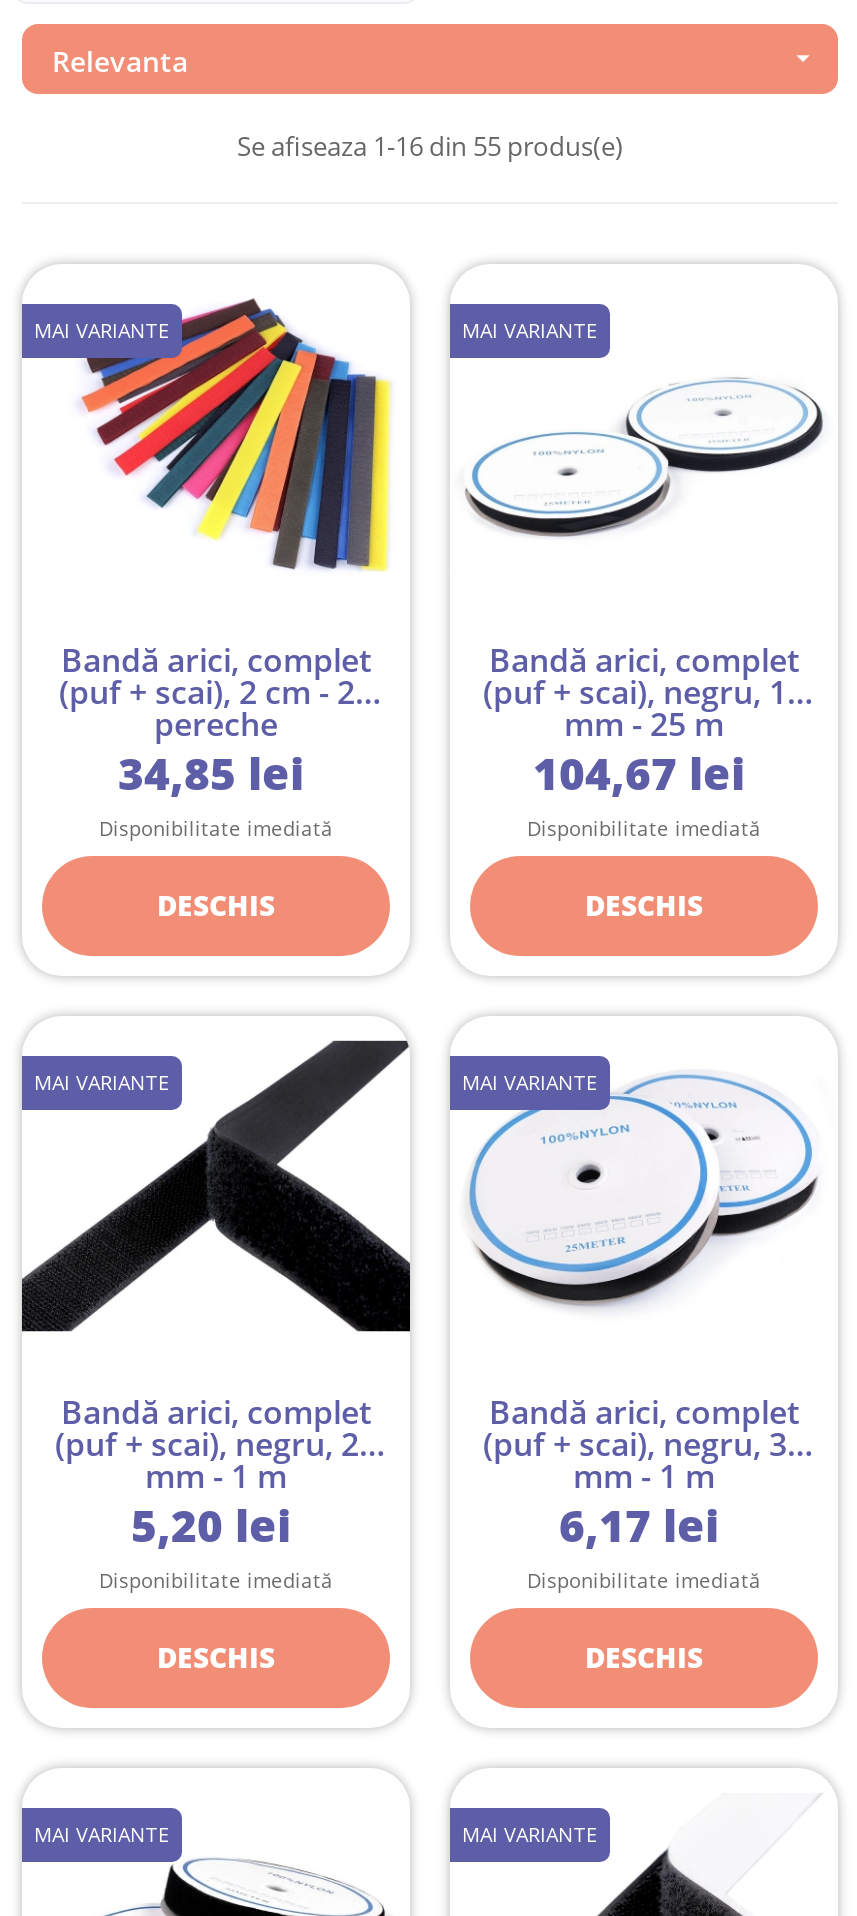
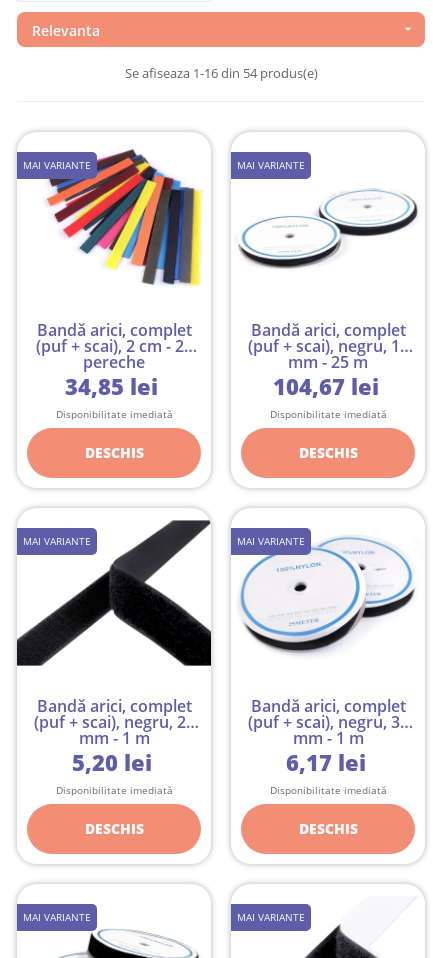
- Se afiseaza 1-16 din 55 produs(e)
+ Se afiseaza 1-16 din 54 produs(e)
